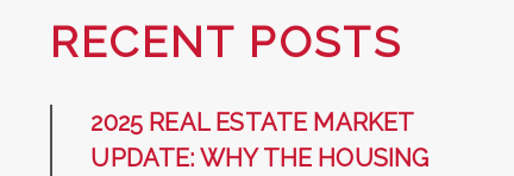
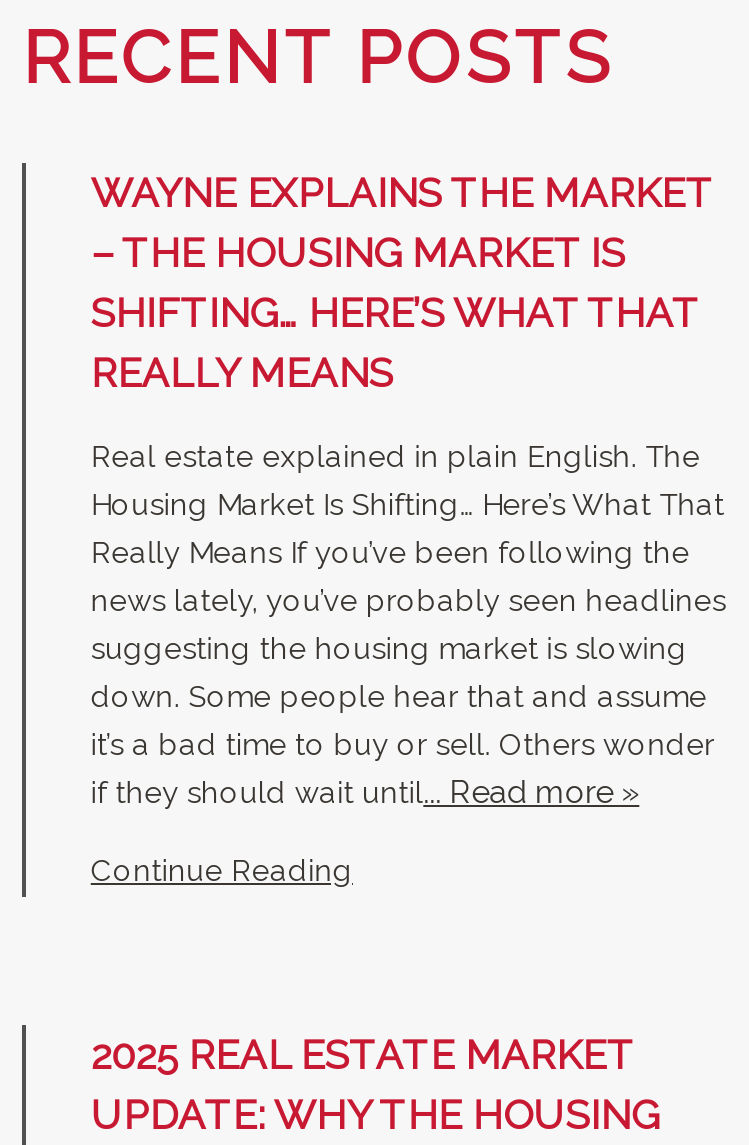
+ WAYNE EXPLAINS THE MARKET
+ – THE HOUSING MARKET IS
+ SHIFTING… HERE’S WHAT THAT
+ REALLY MEANS
+ Real estate explained in plain English. The
+ Housing Market Is Shifting… Here’s What That
+ Really Means If you’ve been following the
+ news lately, you’ve probably seen headlines
+ suggesting the housing market is slowing
+ down. Some people hear that and assume
+ it’s a bad time to buy or sell. Others wonder
+ if they should wait until... Read more »
+ Continue Reading
